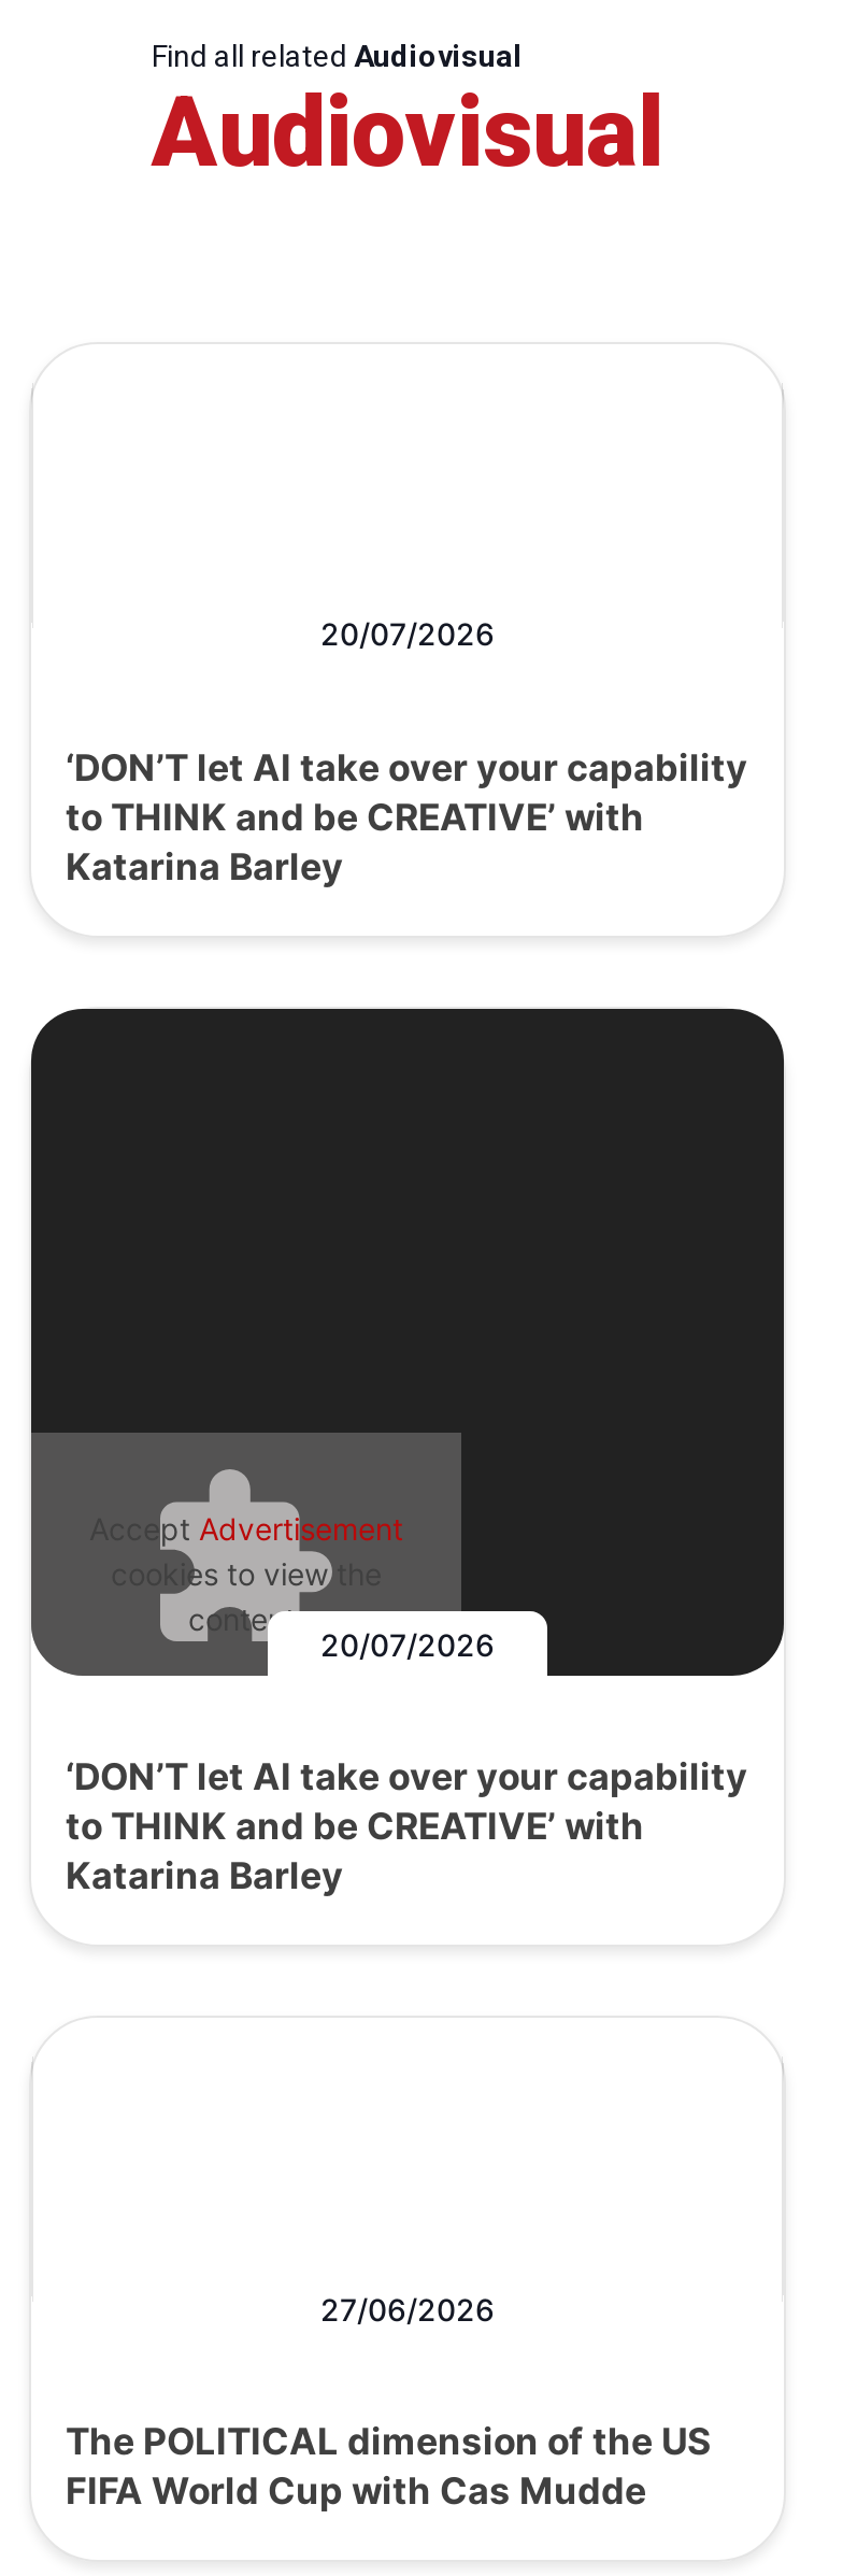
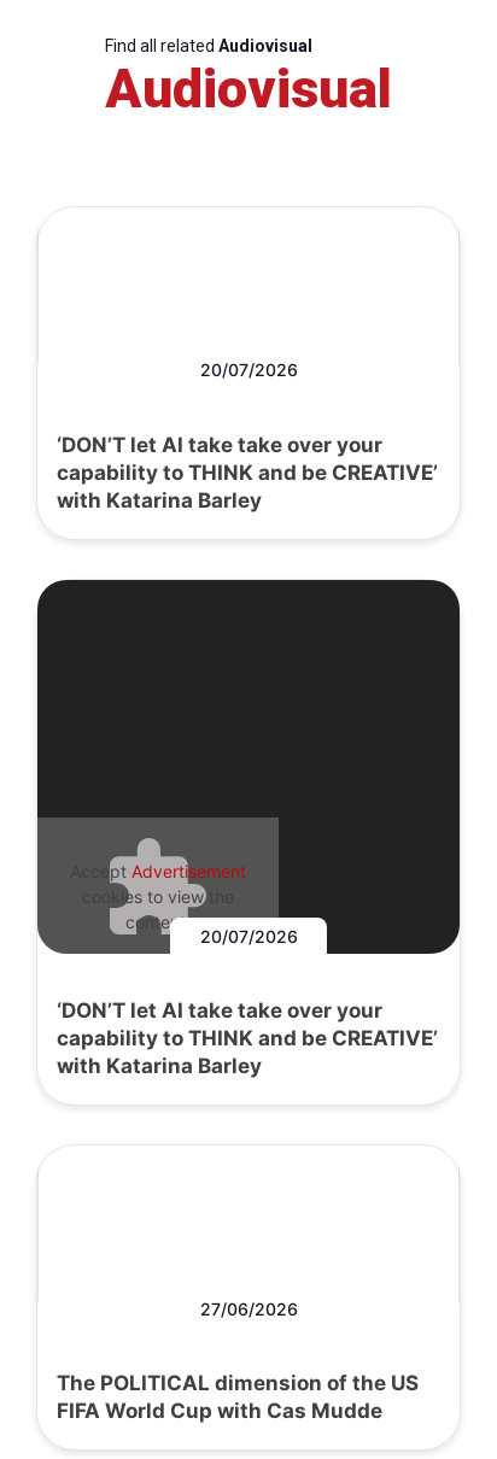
- ‘DON’T let AI take over your capability
- to THINK and be CREATIVE’ with
- Katarina Barley
+ ‘DON’T let AI take take over your
+ capability to THINK and be CREATIVE’
+ with Katarina Barley

- ‘DON’T let AI take over your capability
- to THINK and be CREATIVE’ with
- Katarina Barley
+ ‘DON’T let AI take take over your
+ capability to THINK and be CREATIVE’
+ with Katarina Barley
